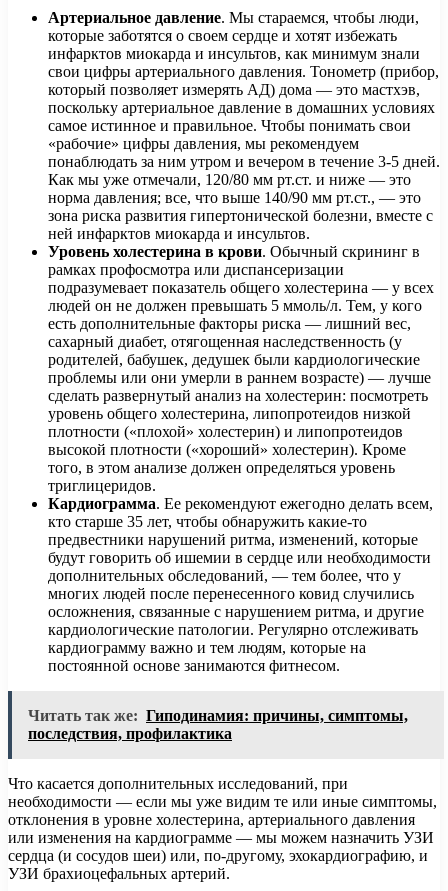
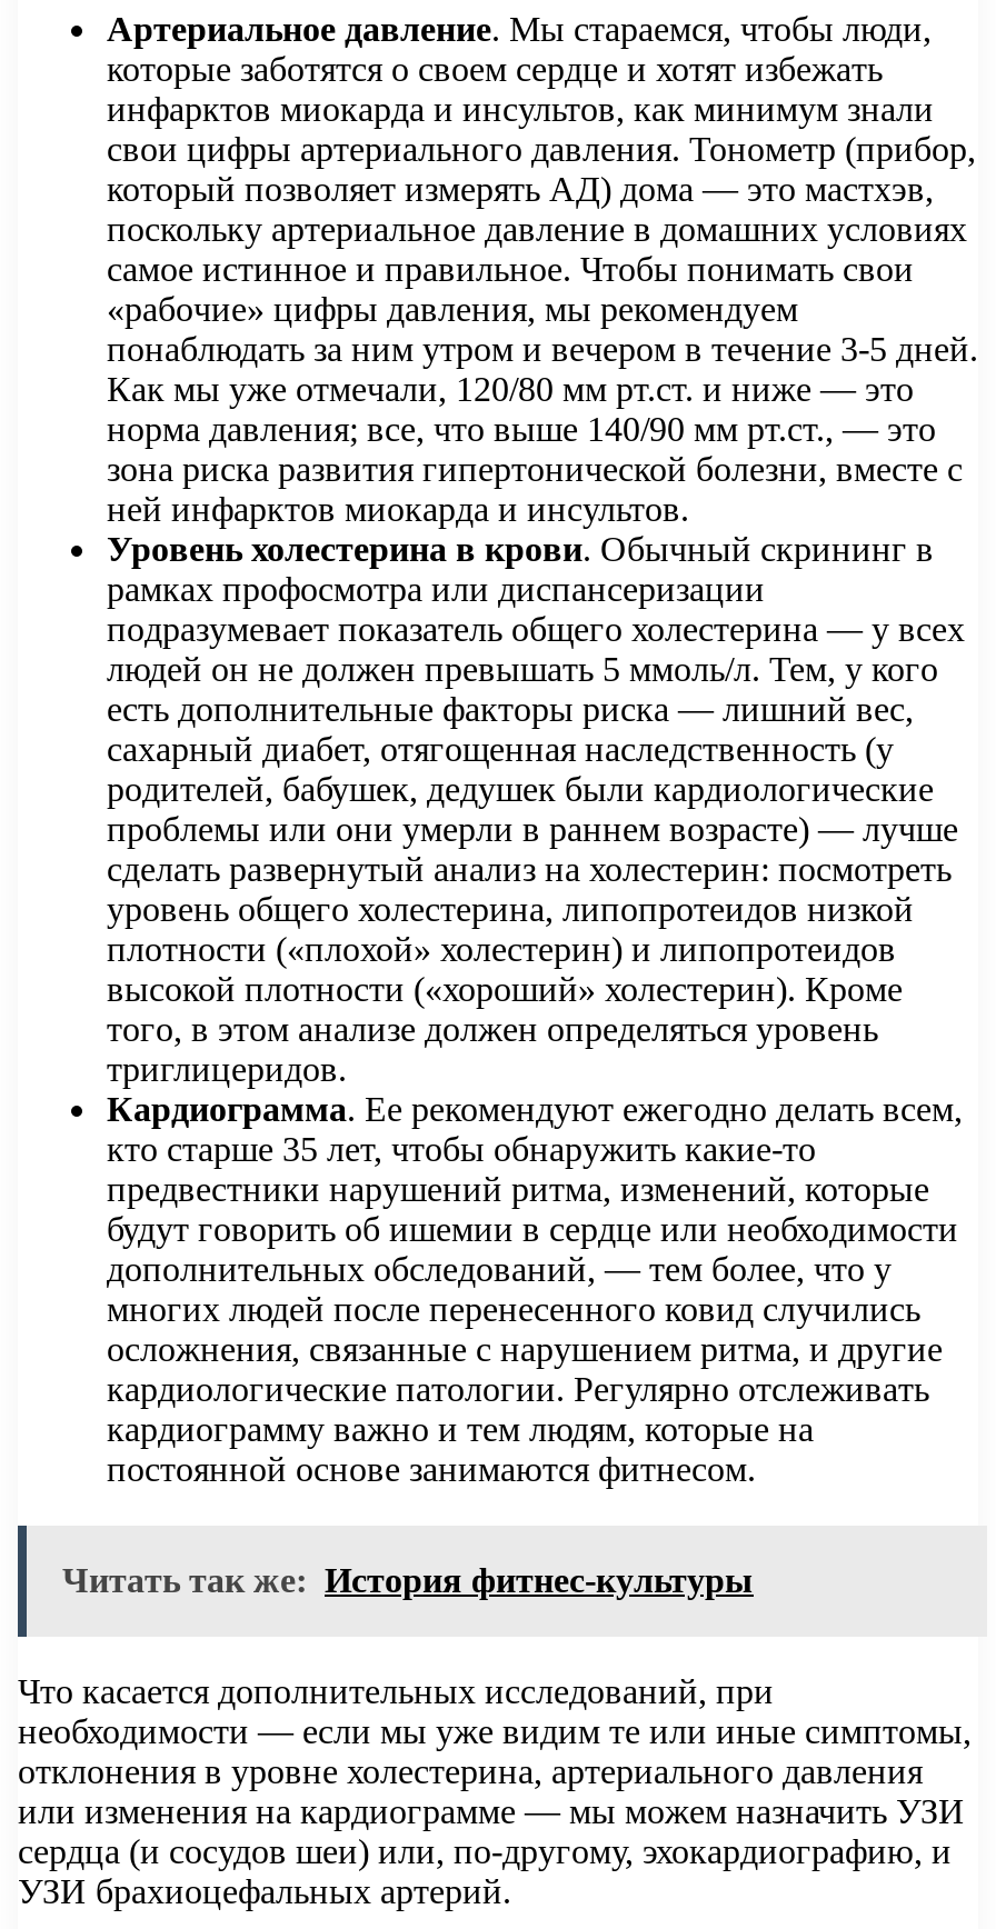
- Читать так же: Гиподинамия: причины, симптомы,
- последствия, профилактика
+ Читать так же: История фитнес-культуры
